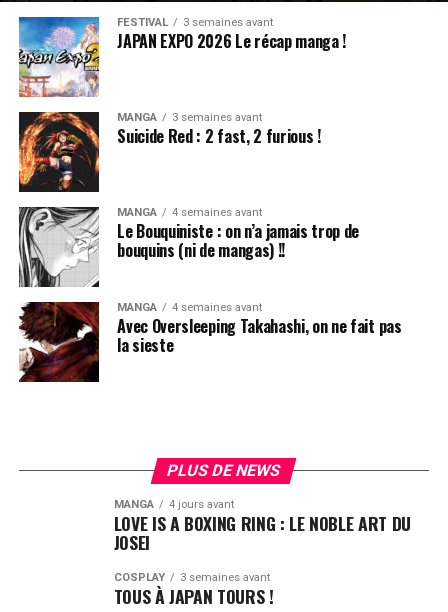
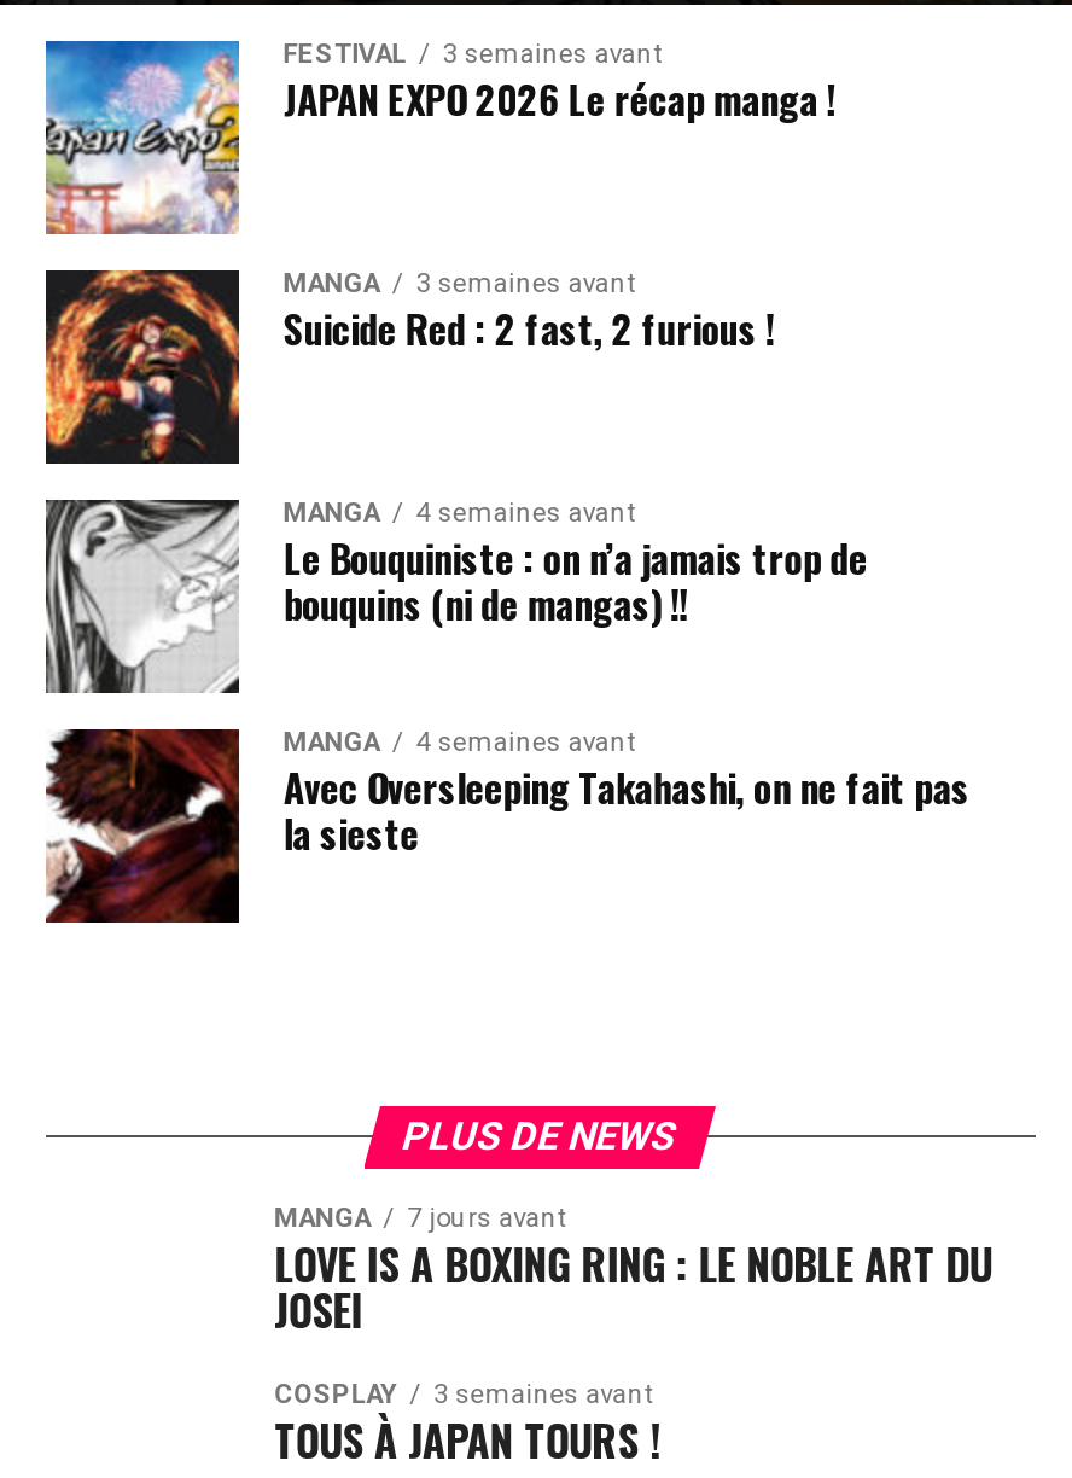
- MANGA 4 jours avant
+ MANGA 7 jours avant
